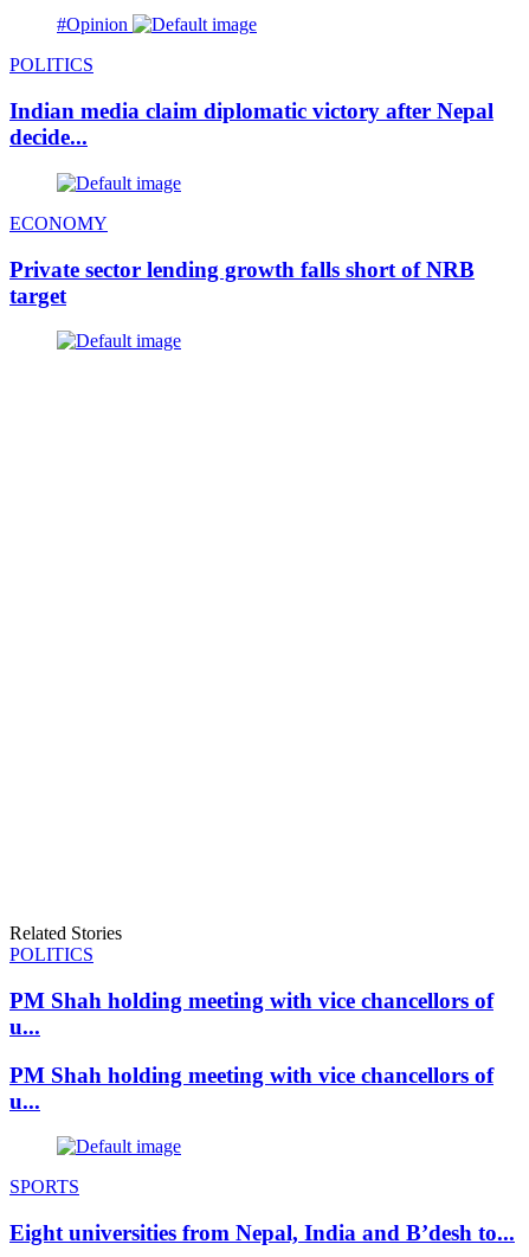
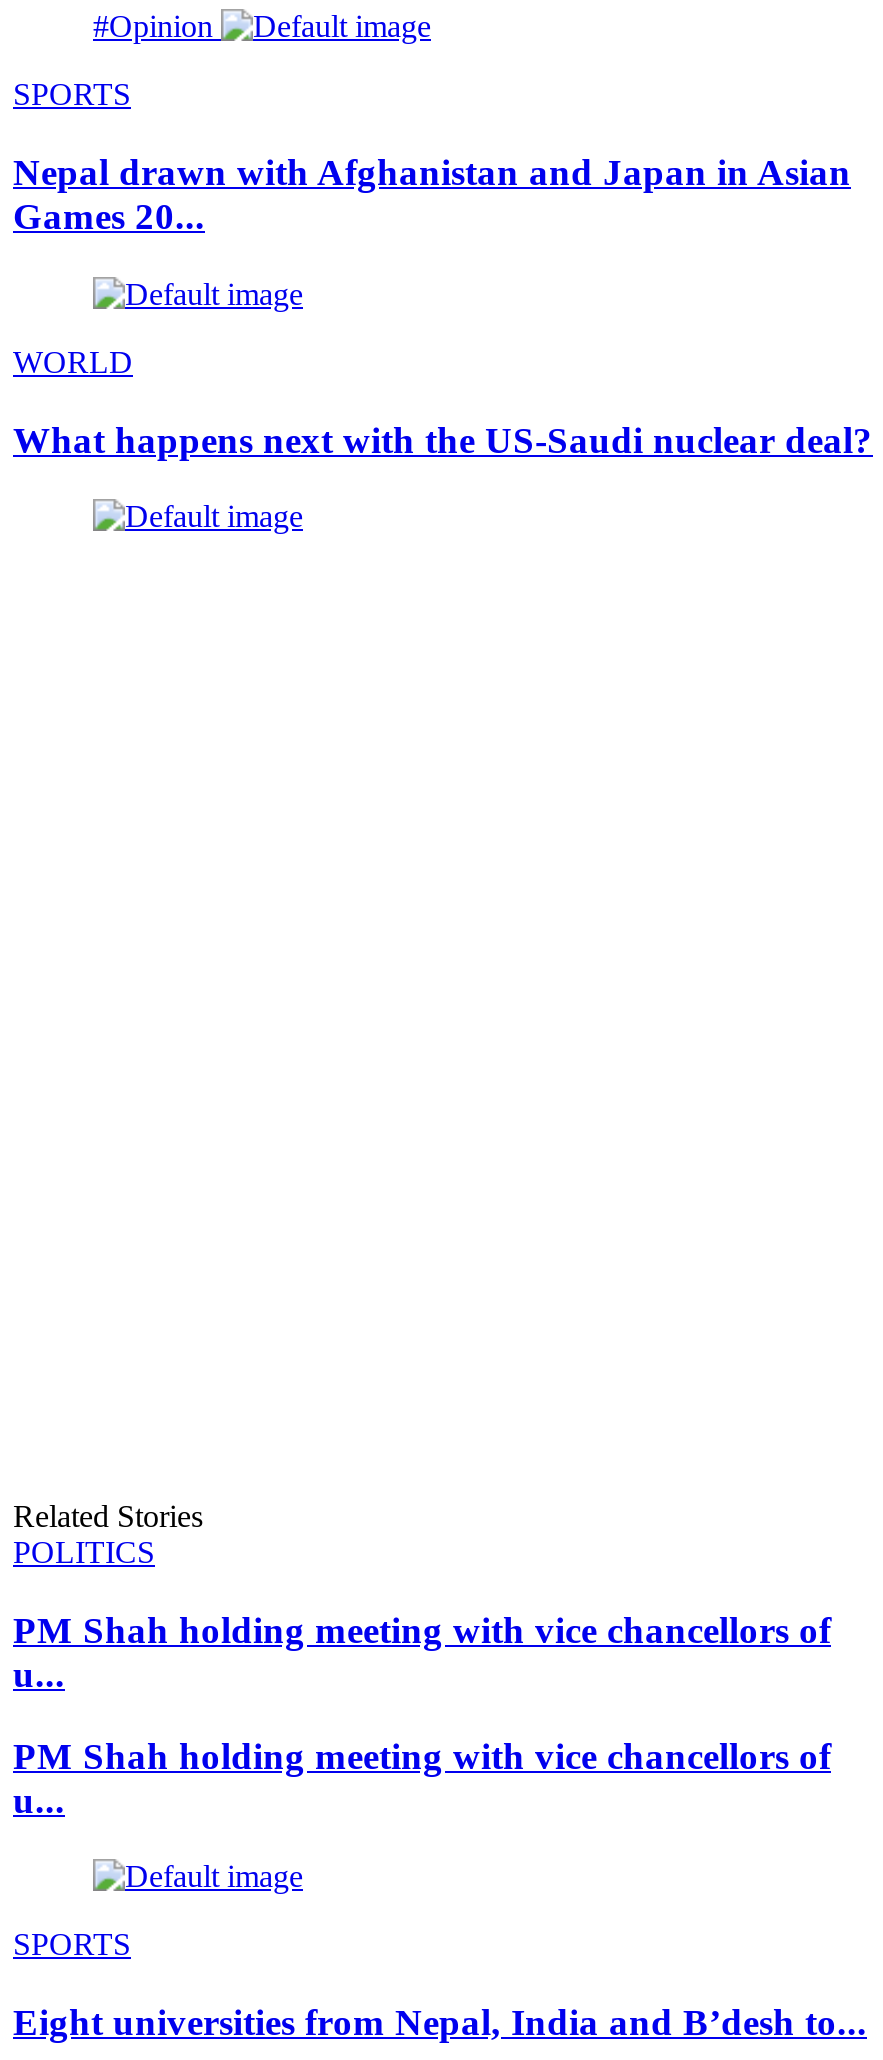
- POLITICS
+ SPORTS

- Indian media claim diplomatic victory after Nepal
- decide...
+ Nepal drawn with Afghanistan and Japan in Asian
+ Games 20...

- ECONOMY
+ WORLD

- Private sector lending growth falls short of NRB
- target
+ What happens next with the US-Saudi nuclear deal?
